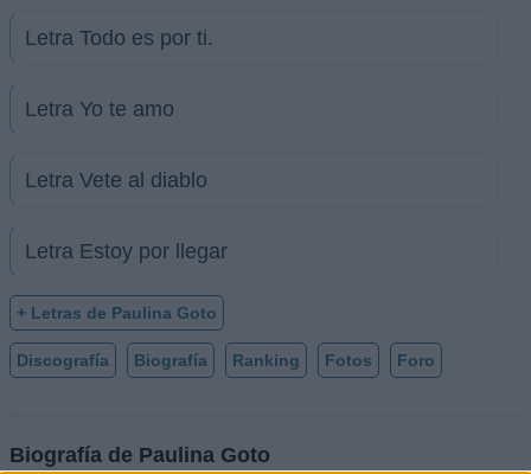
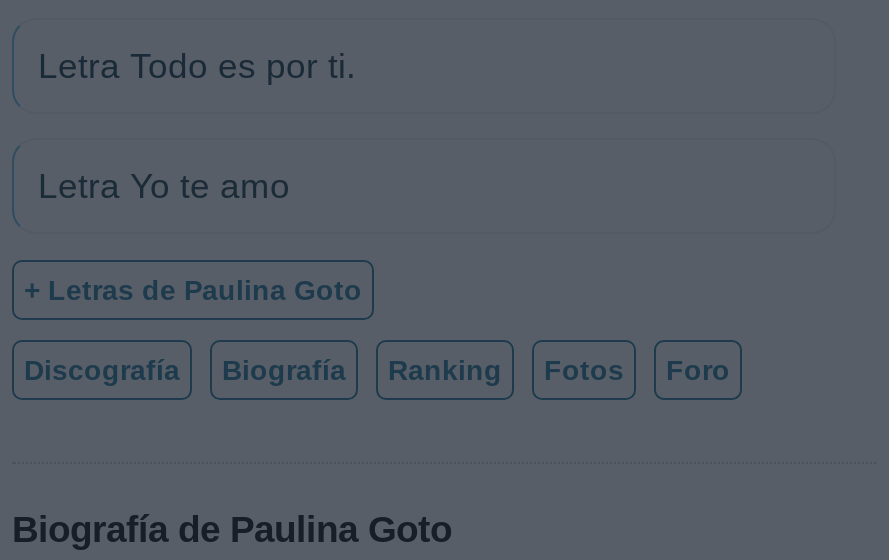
- Letra Vete al diablo
- Letra Estoy por llegar
